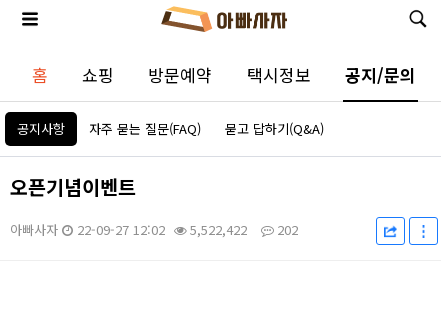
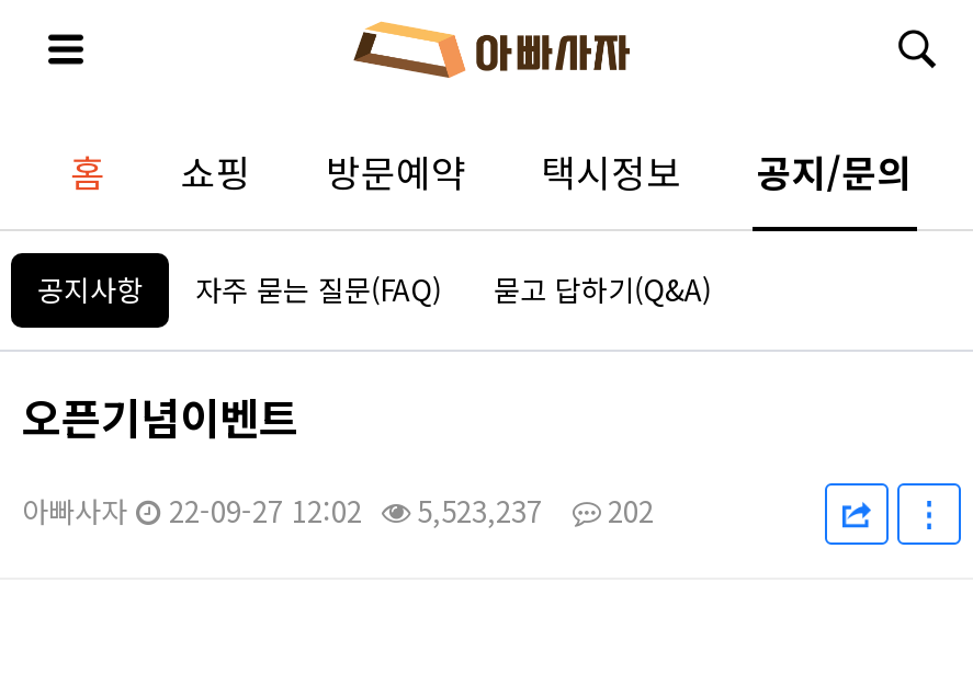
- 아빠사자 22-09-27 12:02 5,522,422 202
+ 아빠사자 22-09-27 12:02 5,523,237 202
